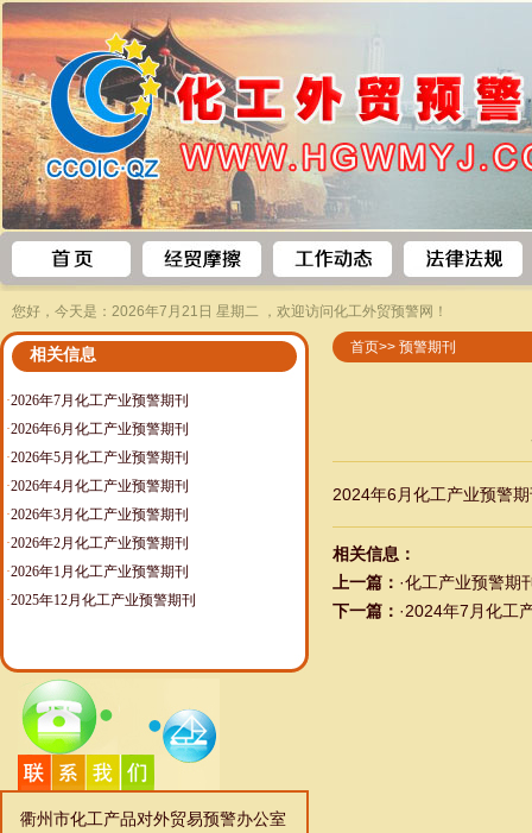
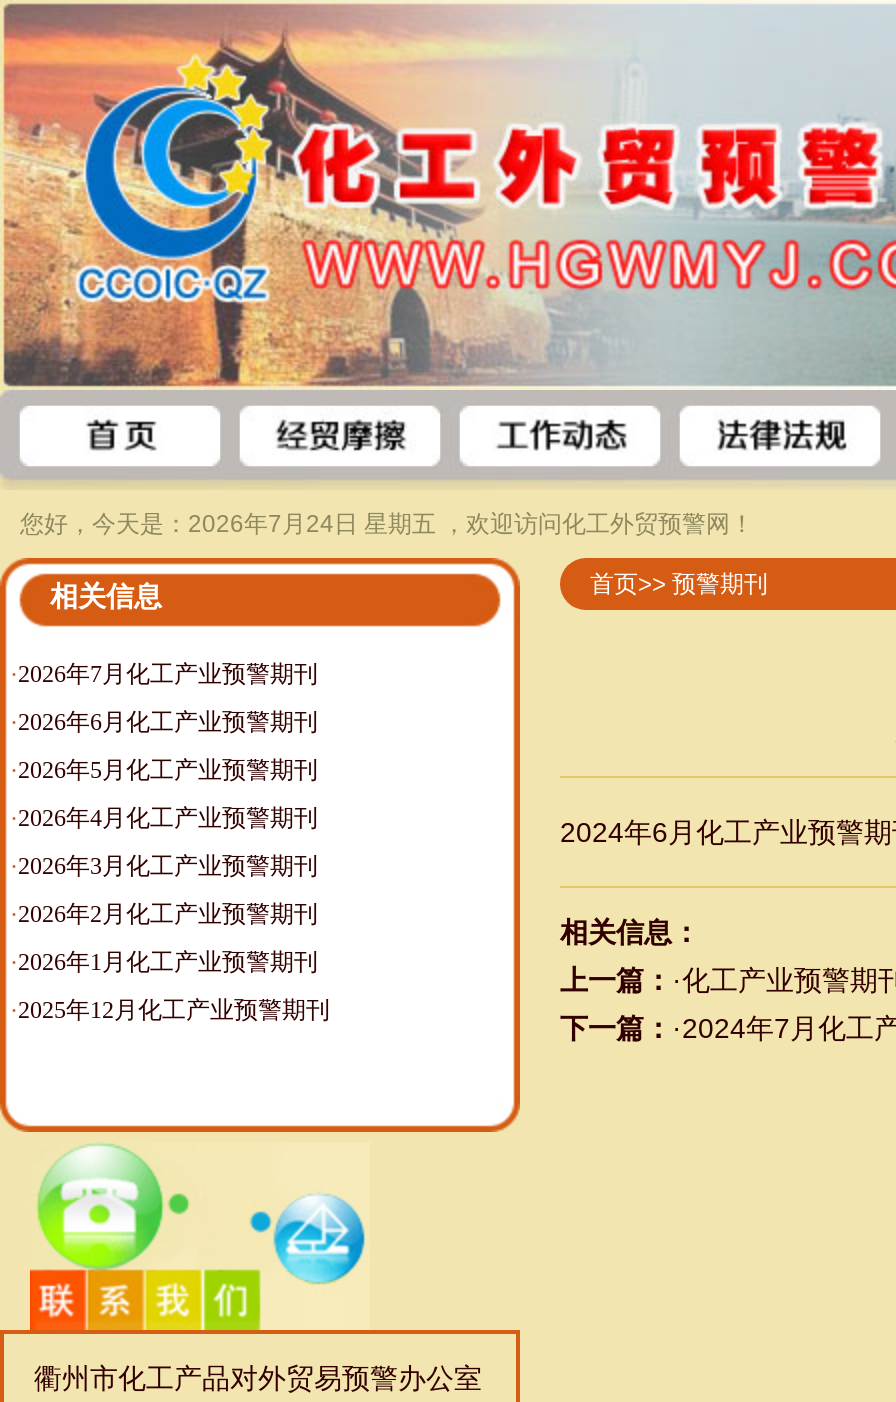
- 您好，今天是：2026年7月21日 星期二 ，欢迎访问化工外贸预警网！
+ 您好，今天是：2026年7月24日 星期五 ，欢迎访问化工外贸预警网！
